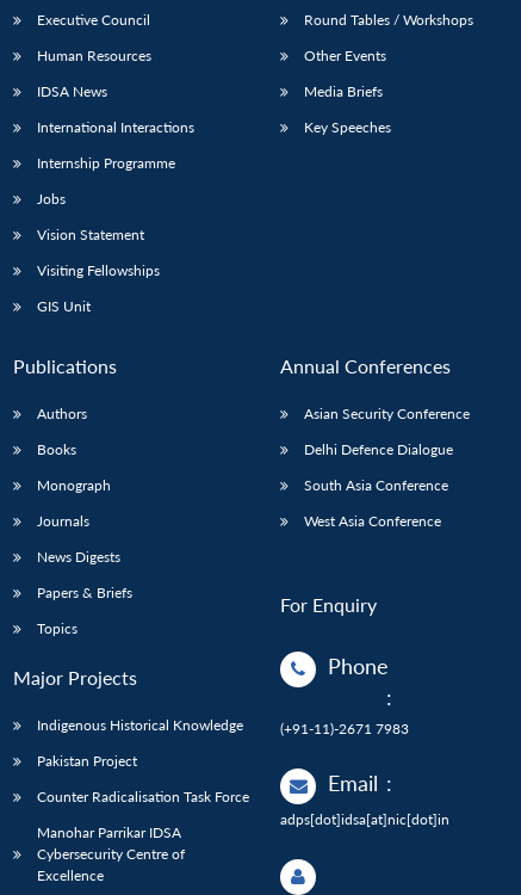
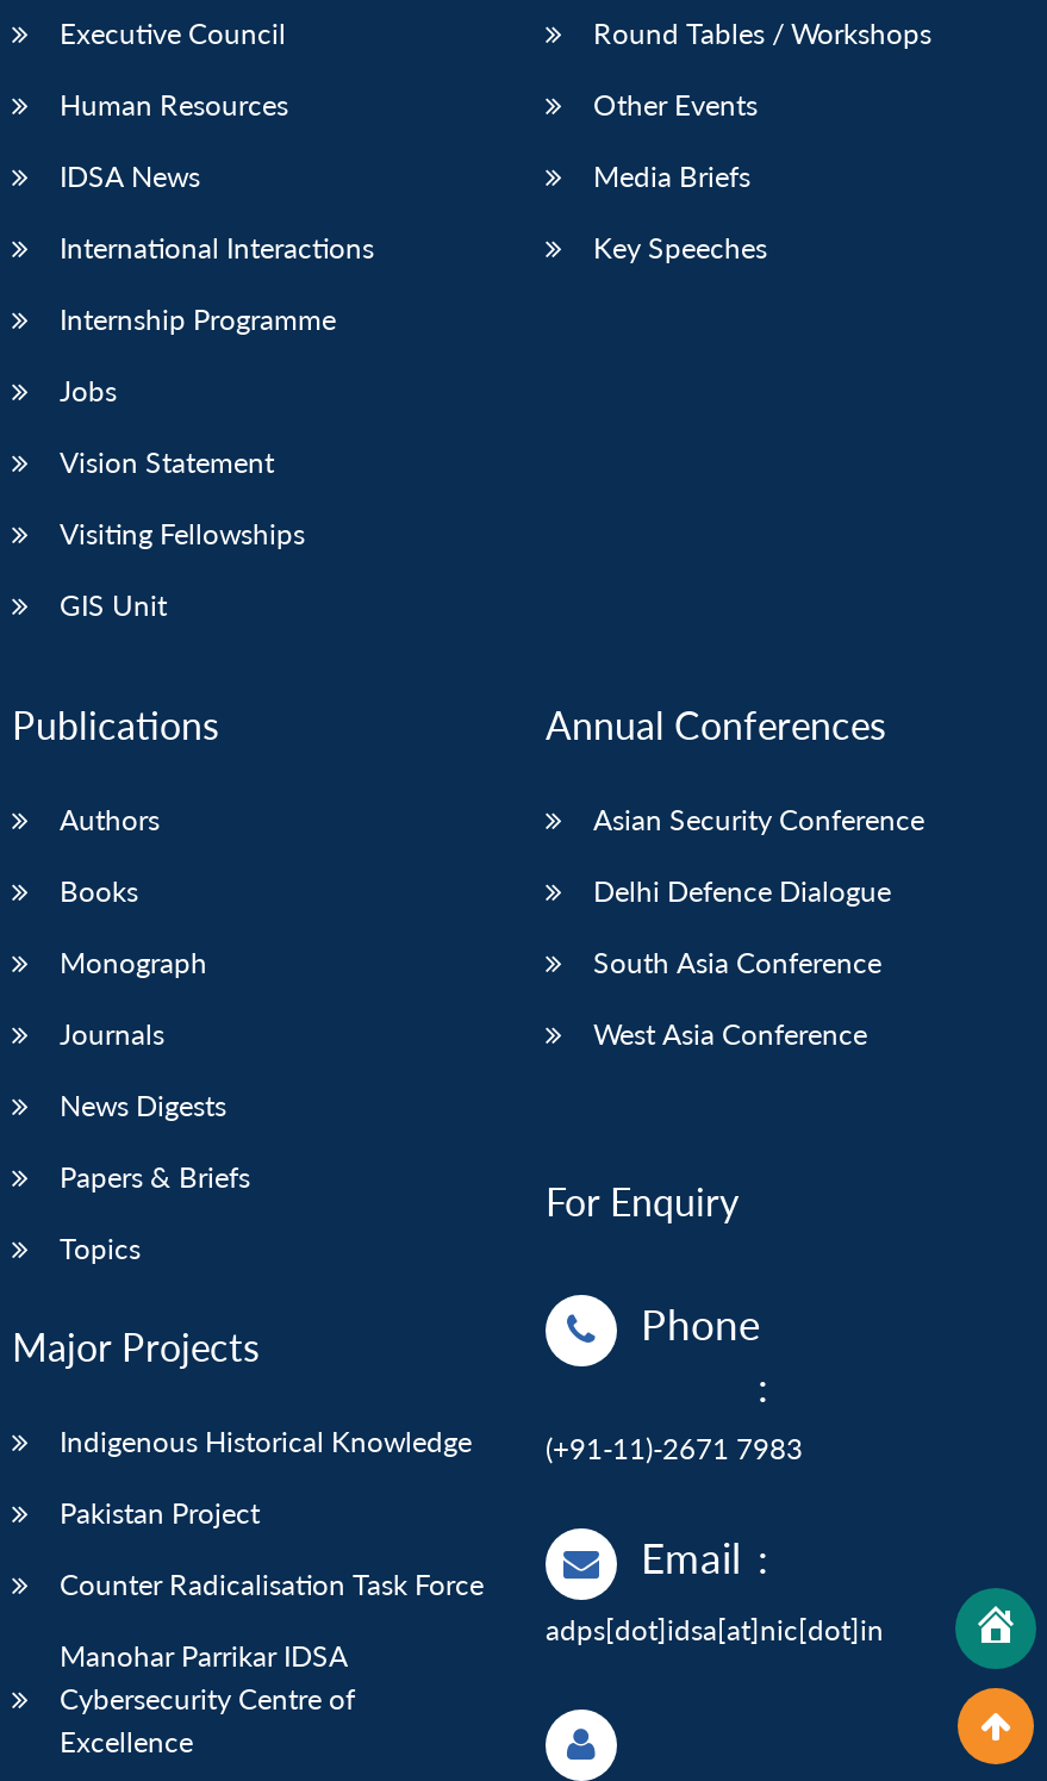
+ [image]

+ [image]
